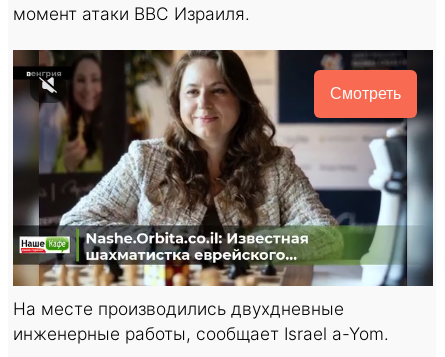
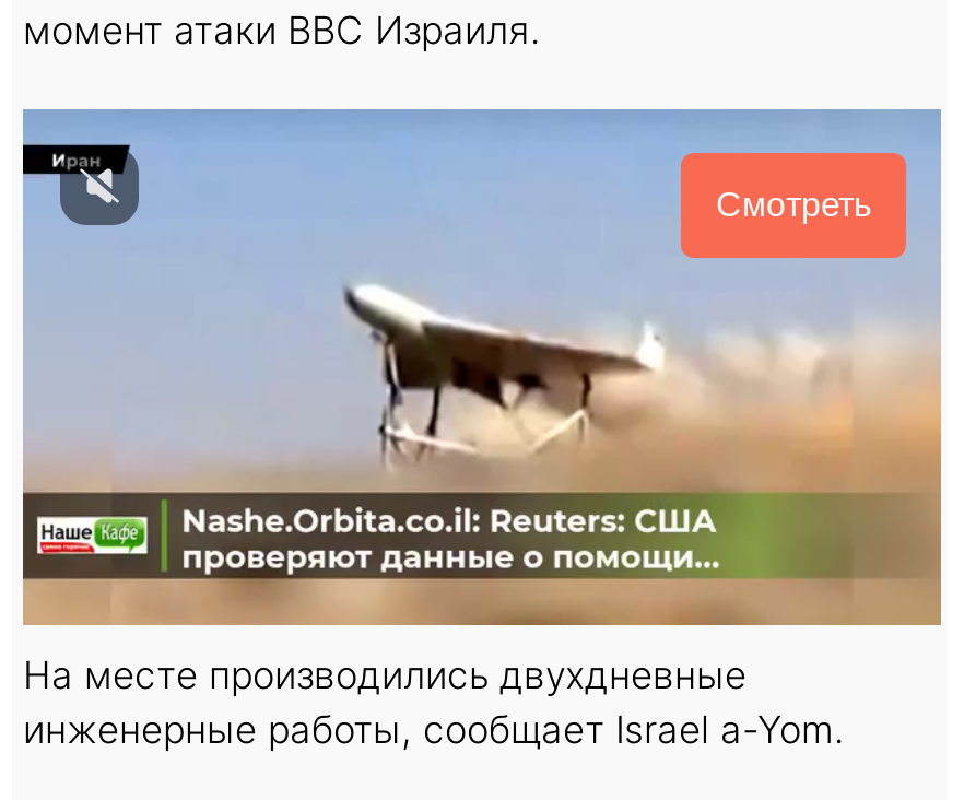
- [image]
+ [image]
